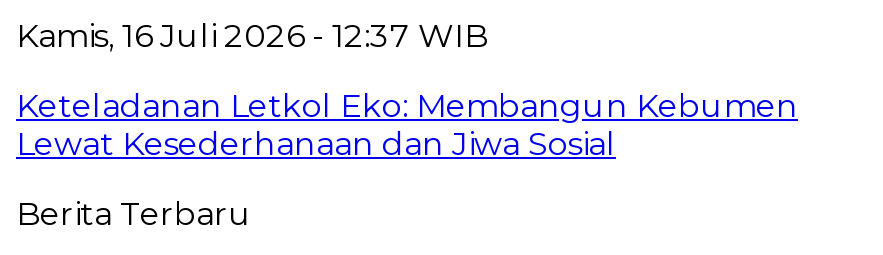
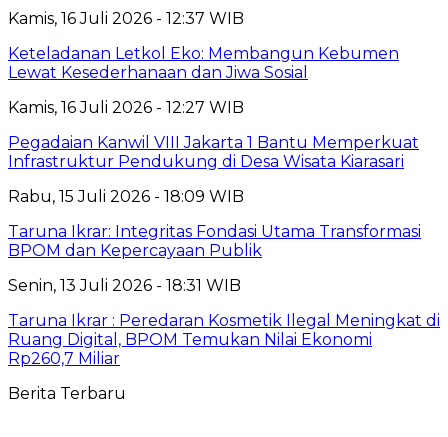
+ Kamis, 16 Juli 2026 - 12:27 WIB
+ Pegadaian Kanwil VIII Jakarta 1 Bantu Memperkuat
+ Infrastruktur Pendukung di Desa Wisata Kiarasari
+ Rabu, 15 Juli 2026 - 18:09 WIB
+ Taruna Ikrar: Integritas Fondasi Utama Transformasi
+ BPOM dan Kepercayaan Publik
+ Senin, 13 Juli 2026 - 18:31 WIB
+ Taruna Ikrar : Peredaran Kosmetik Ilegal Meningkat di
+ Ruang Digital, BPOM Temukan Nilai Ekonomi
+ Rp260,7 Miliar
